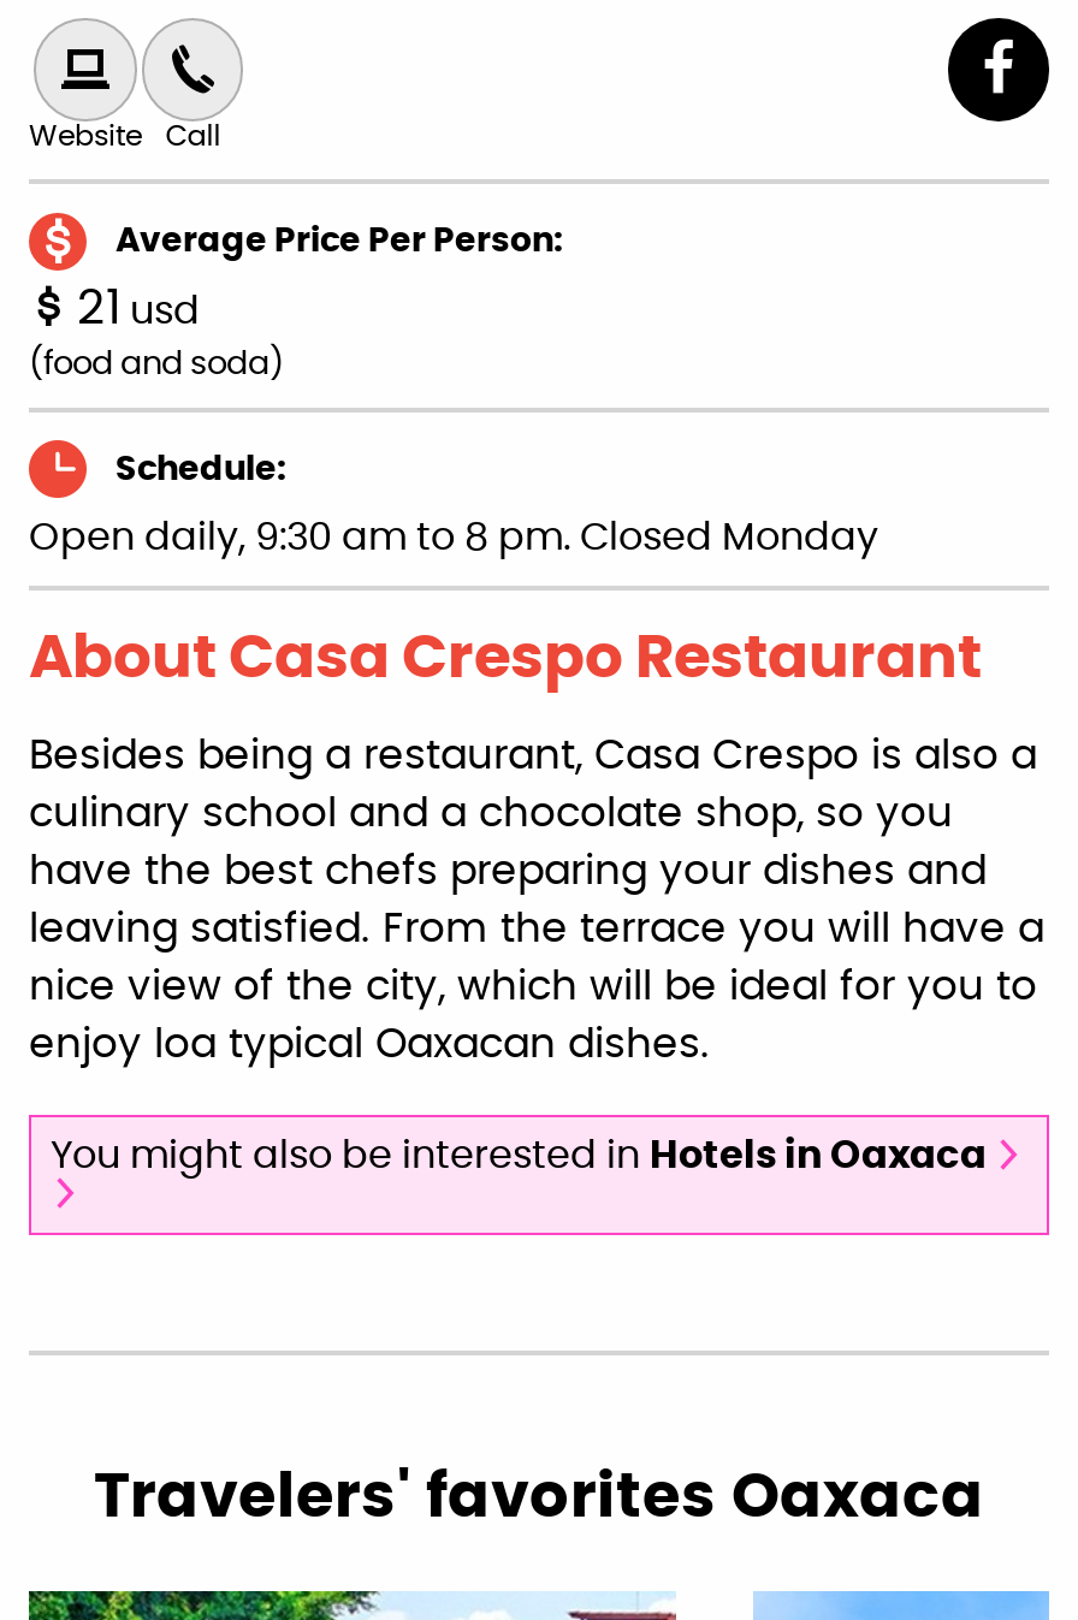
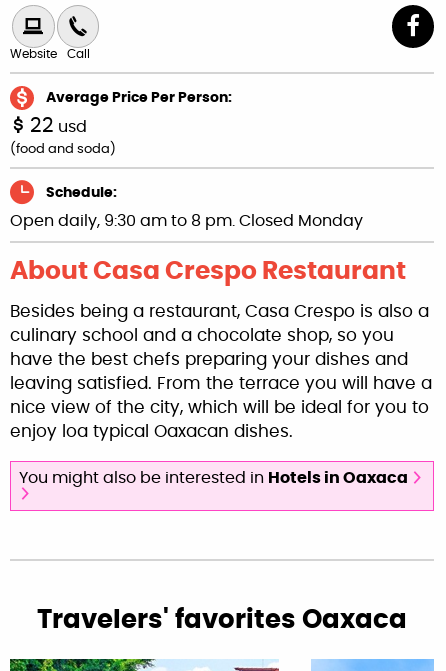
- 21 usd
+ 22 usd
